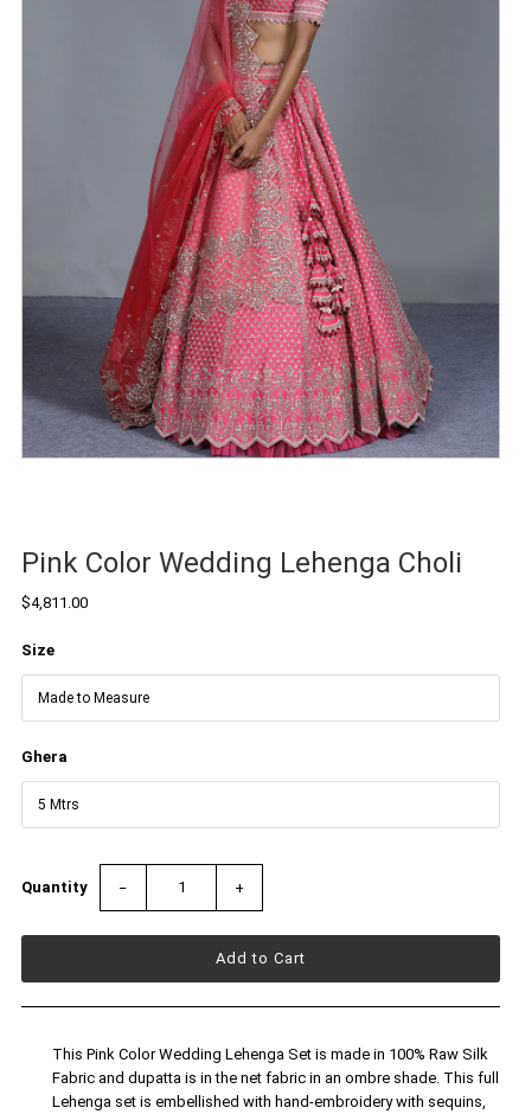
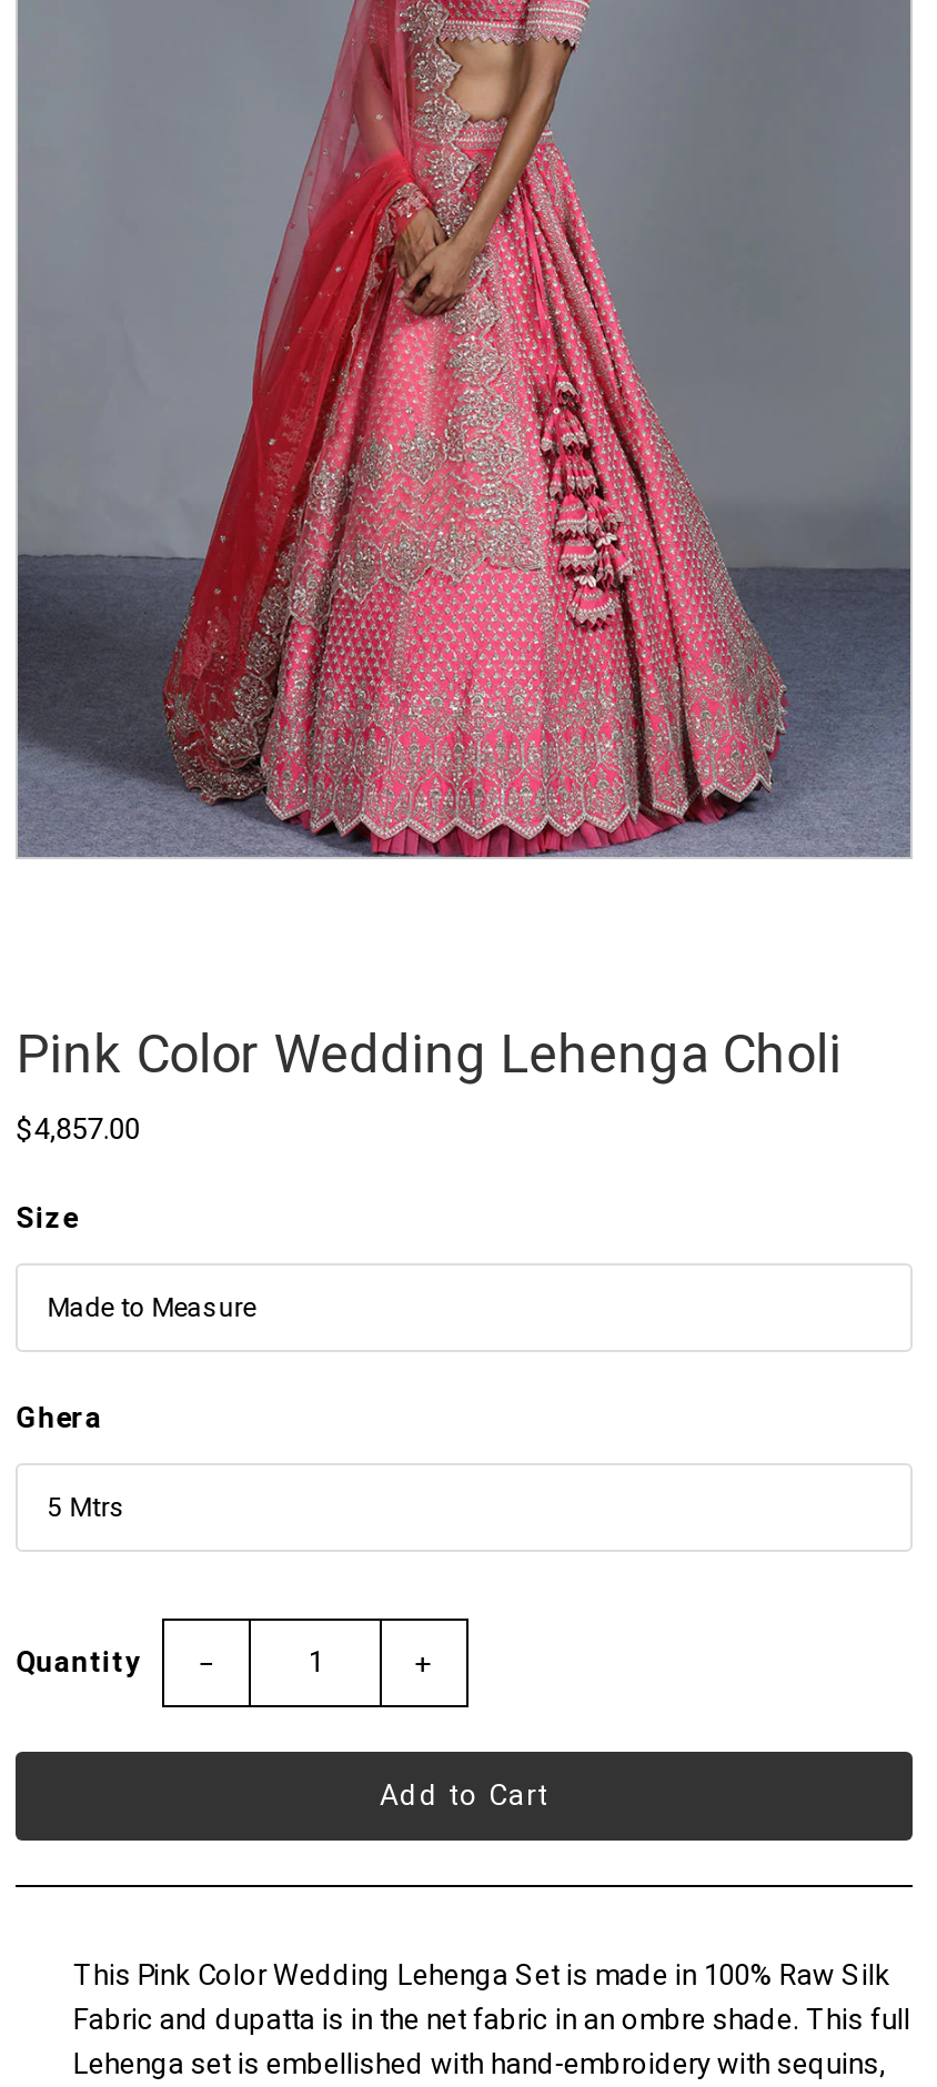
- $4,811.00
+ $4,857.00
